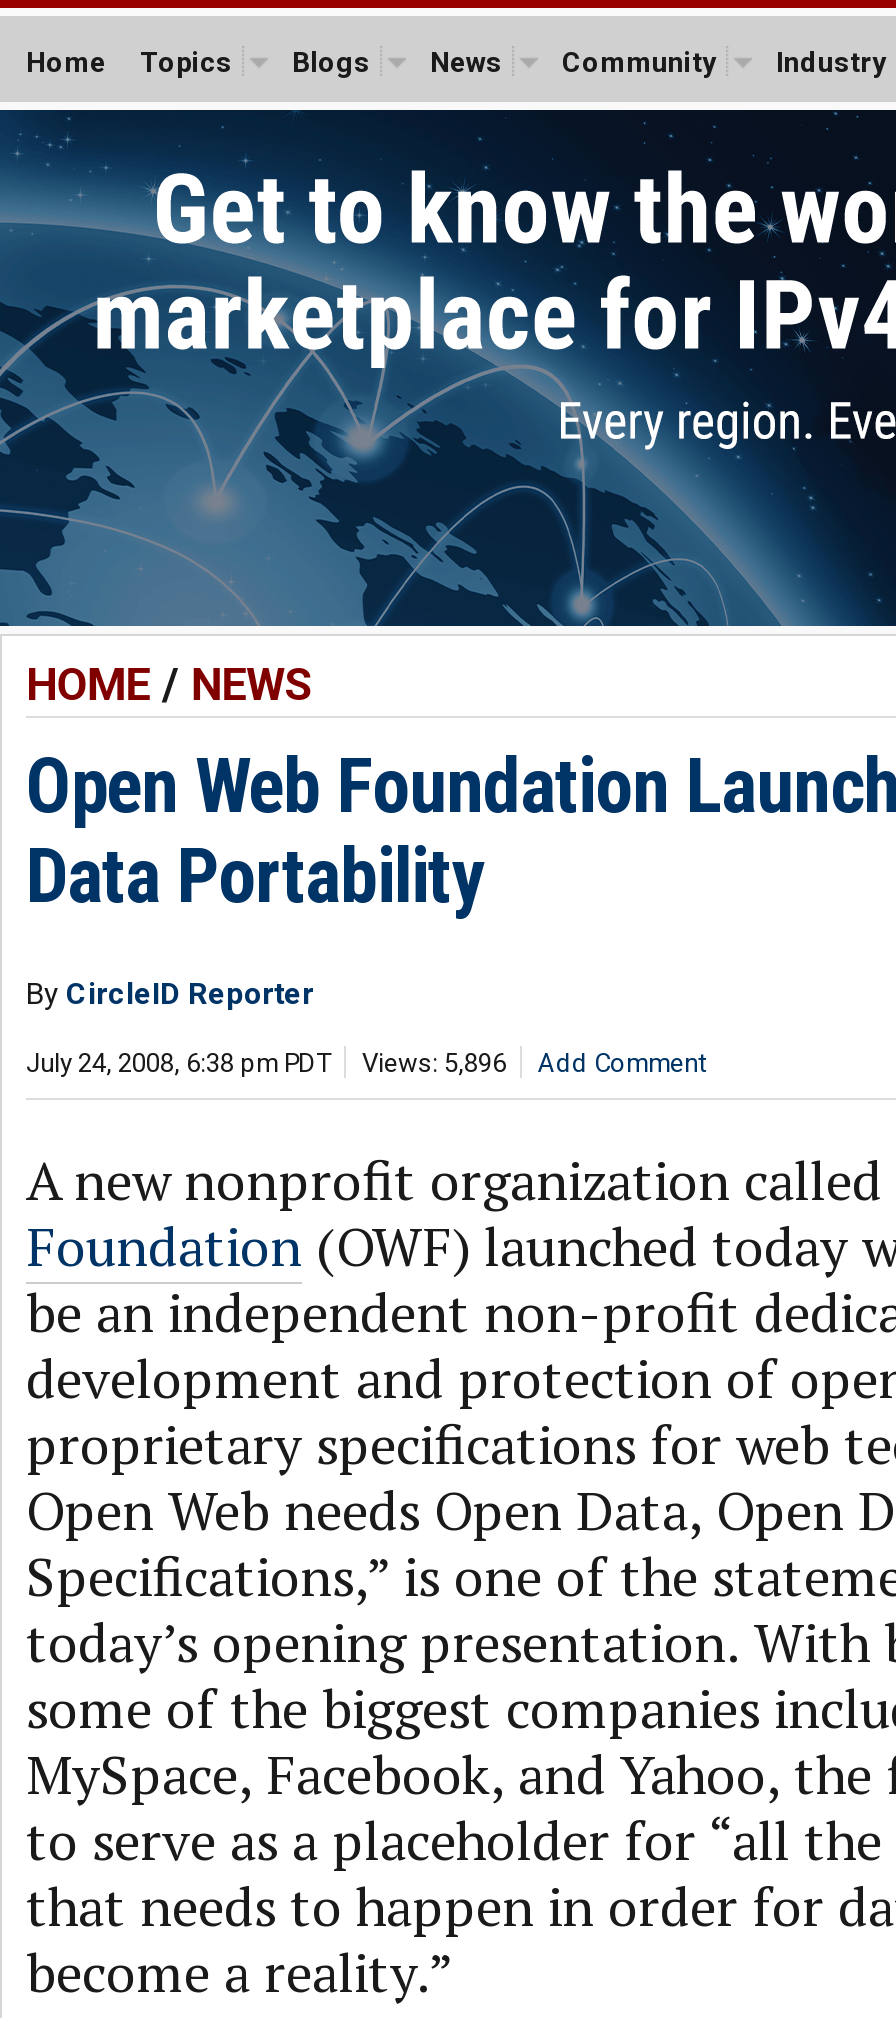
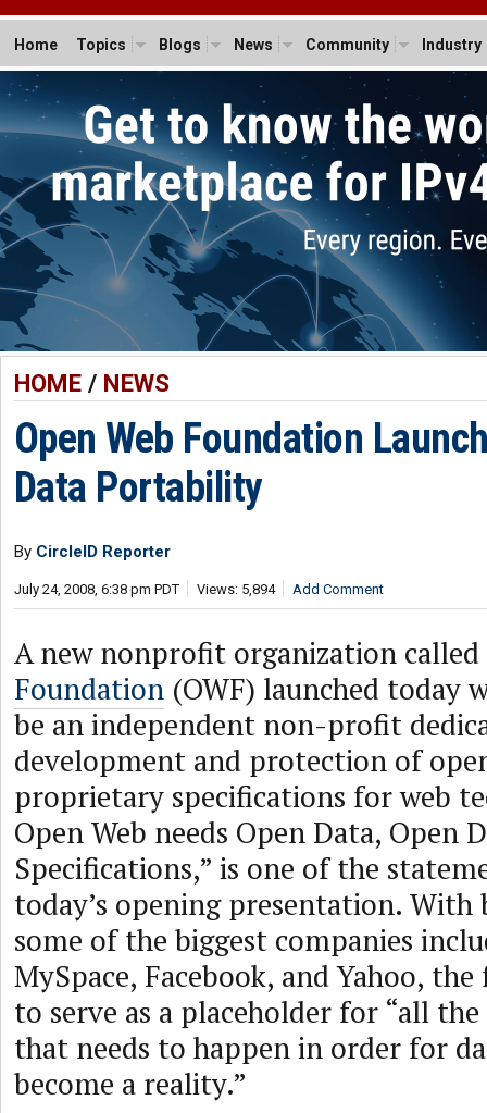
- July 24, 2008, 6:38 pm PDT Views: 5,896 Add Comment
+ July 24, 2008, 6:38 pm PDT Views: 5,894 Add Comment
